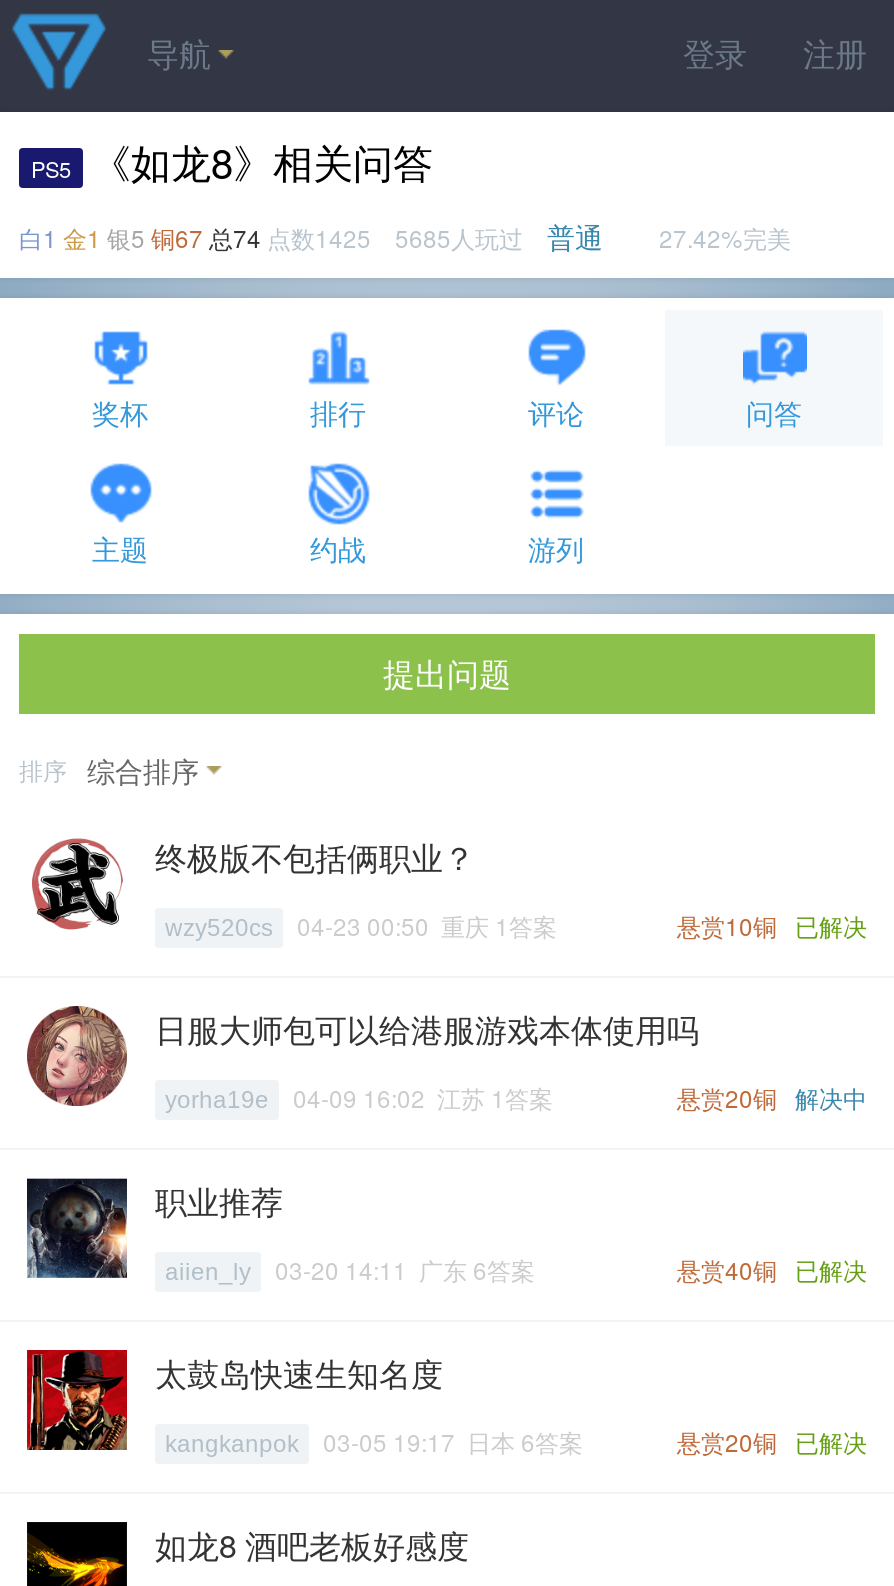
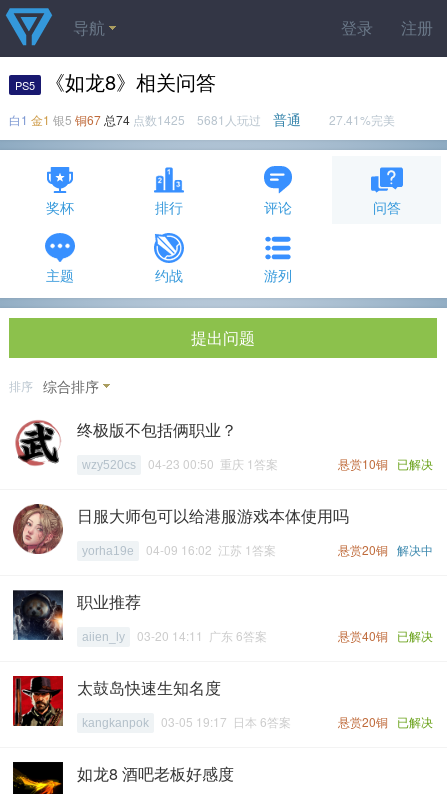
- 白1 金1 银5 铜67 总74点数1425 5685人玩过普通
+ 白1 金1 银5 铜67 总74点数1425 5681人玩过普通

- 27.42%完美
+ 27.41%完美
